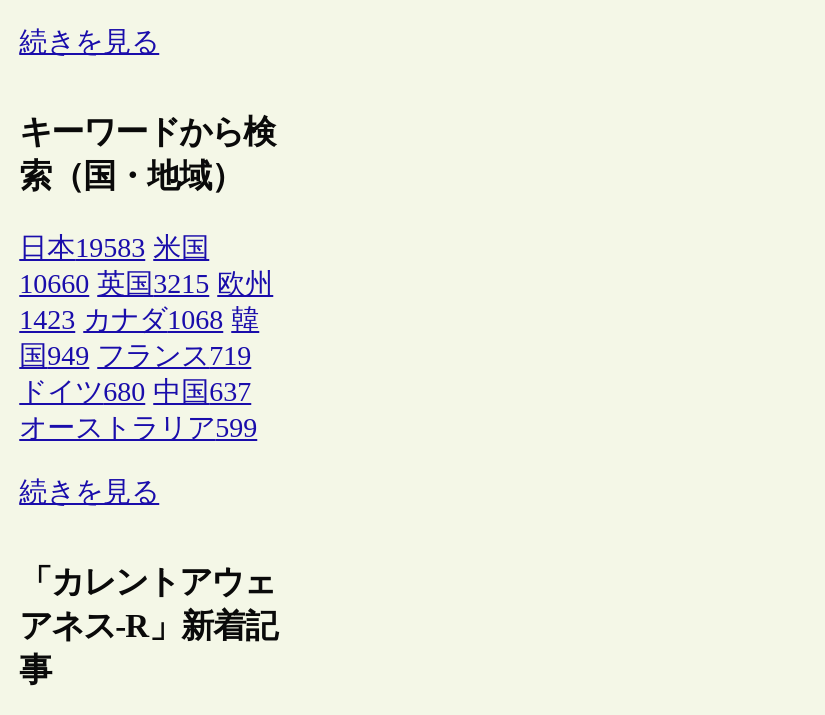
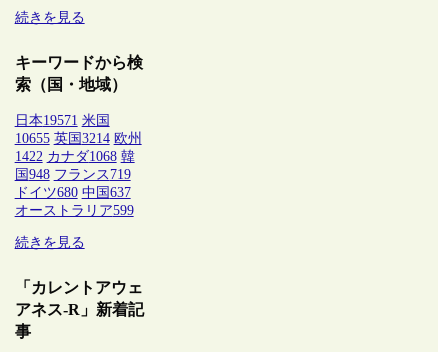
- 日本19583 米国
+ 日本19571 米国

- 10660 英国3215 欧州
+ 10655 英国3214 欧州

- 1423 カナダ1068 韓
+ 1422 カナダ1068 韓

- 国949 フランス719
+ 国948 フランス719
